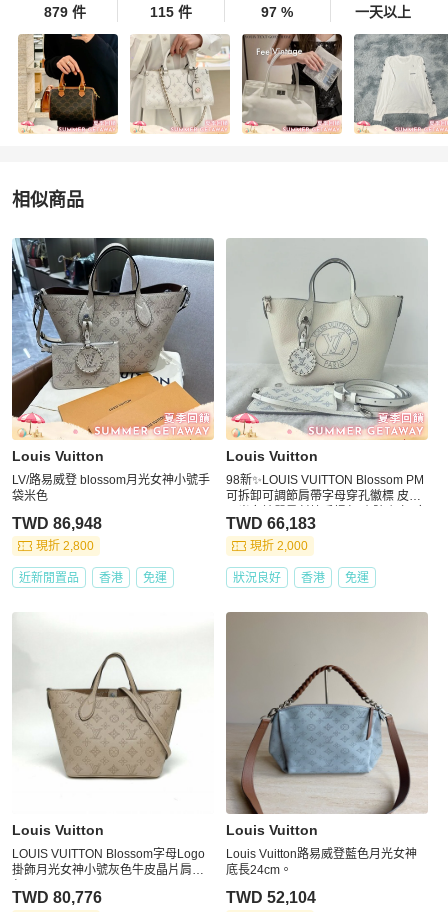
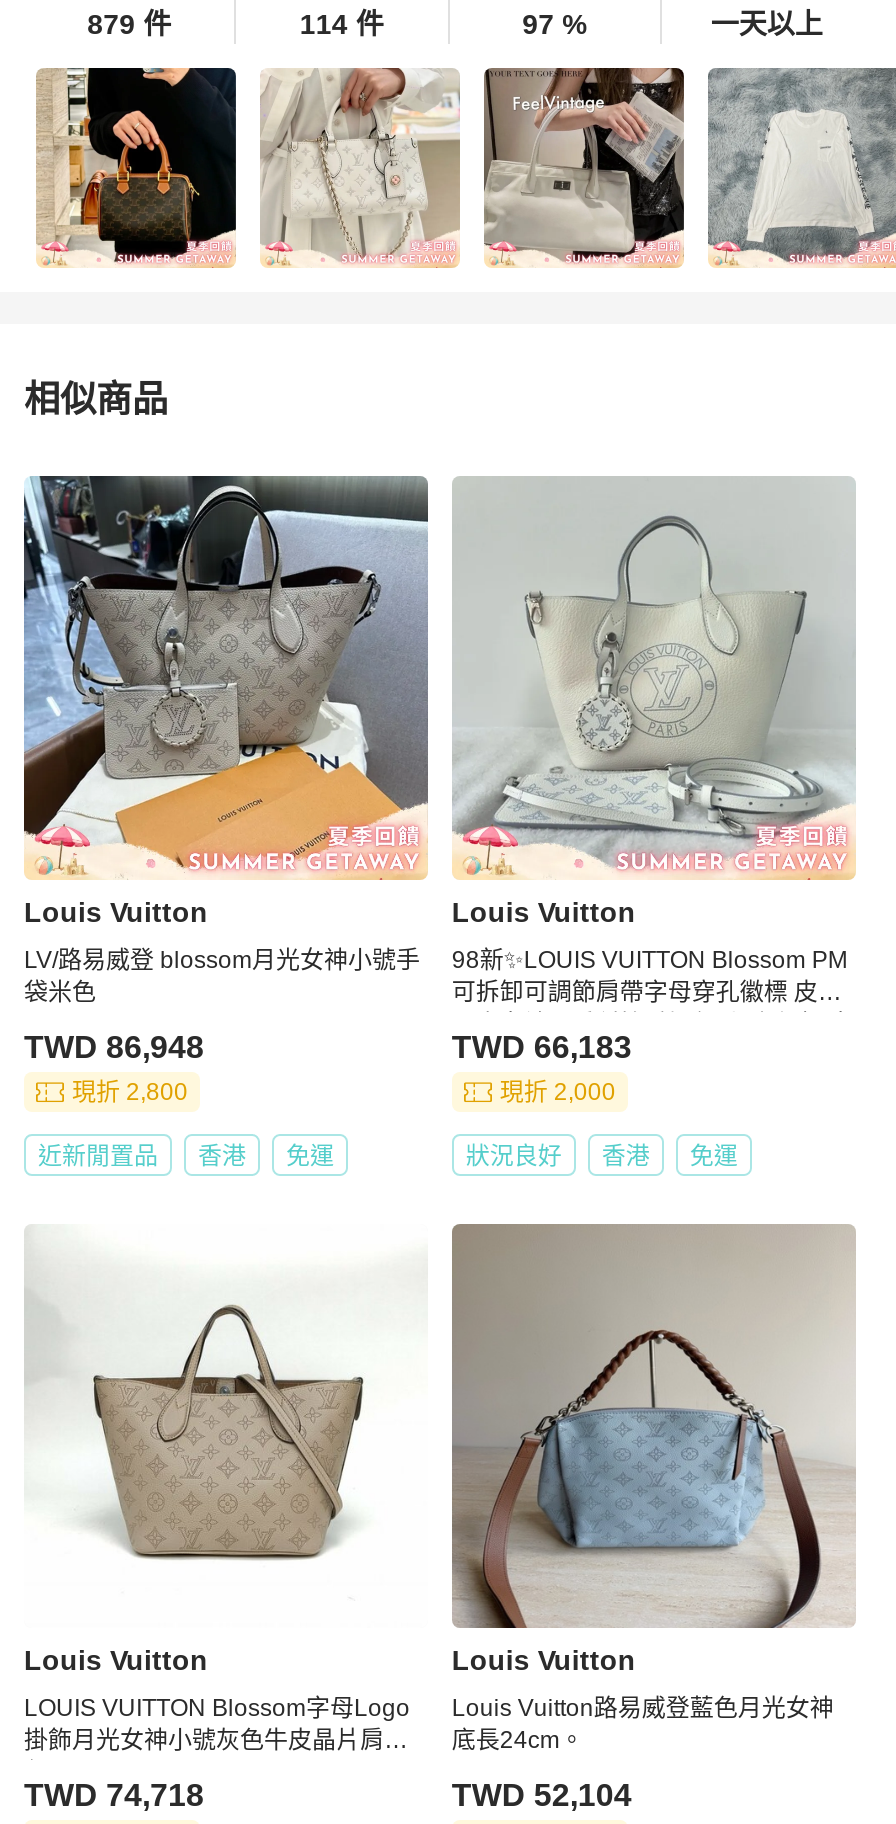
- 115 件
+ 114 件

- TWD 80,776
+ TWD 74,718
